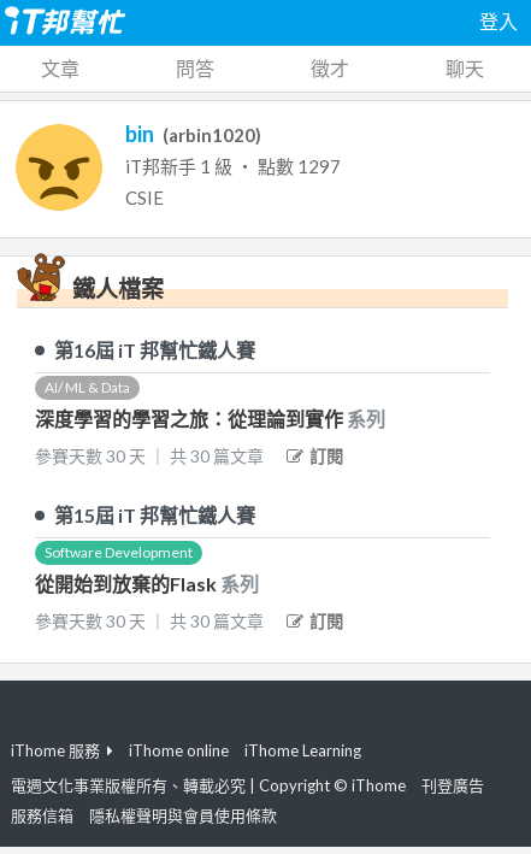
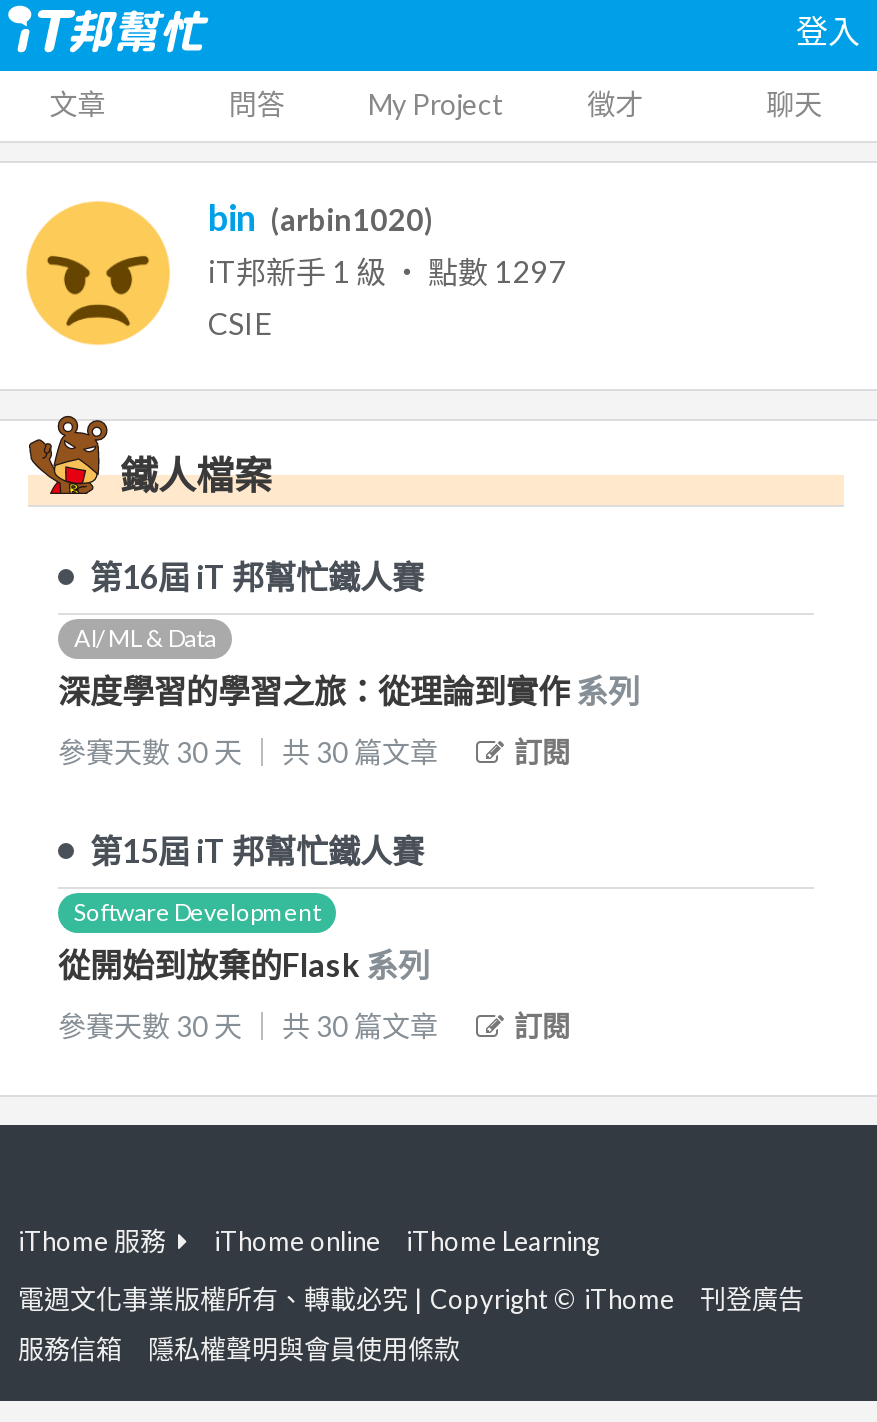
+ My Project
